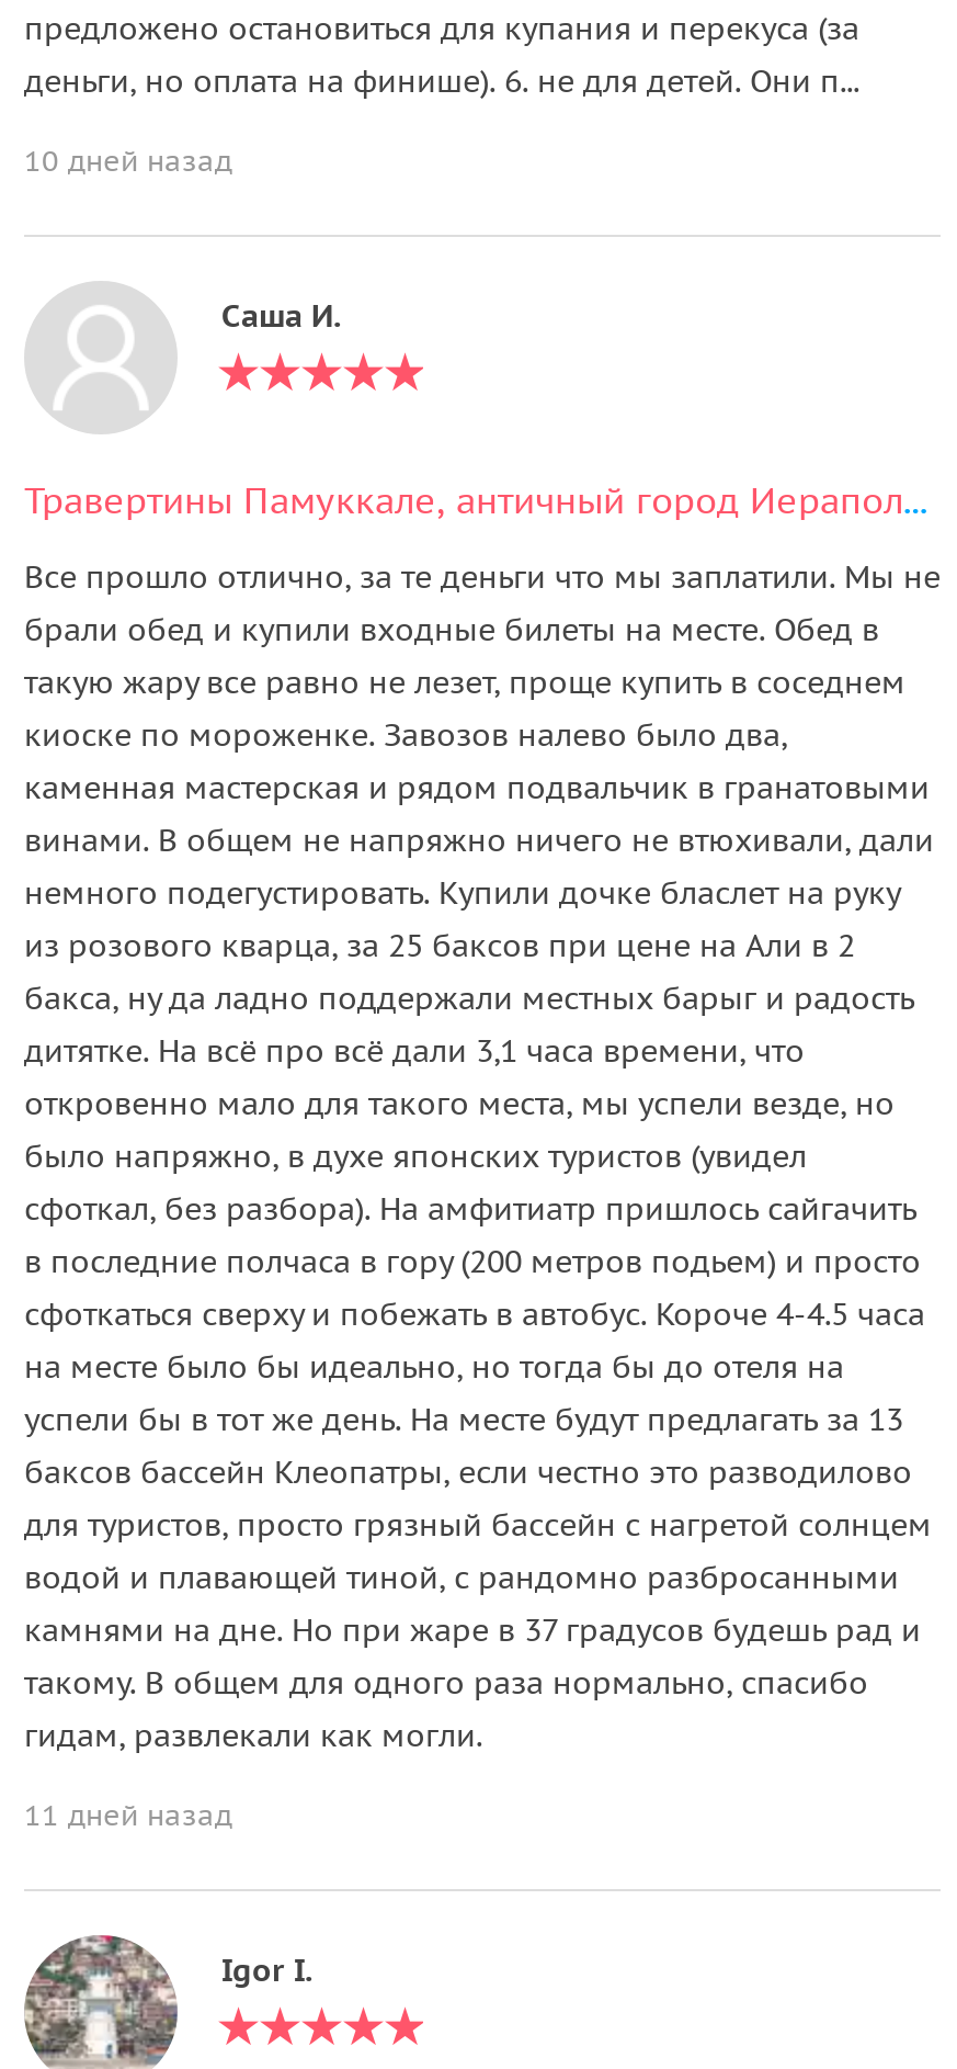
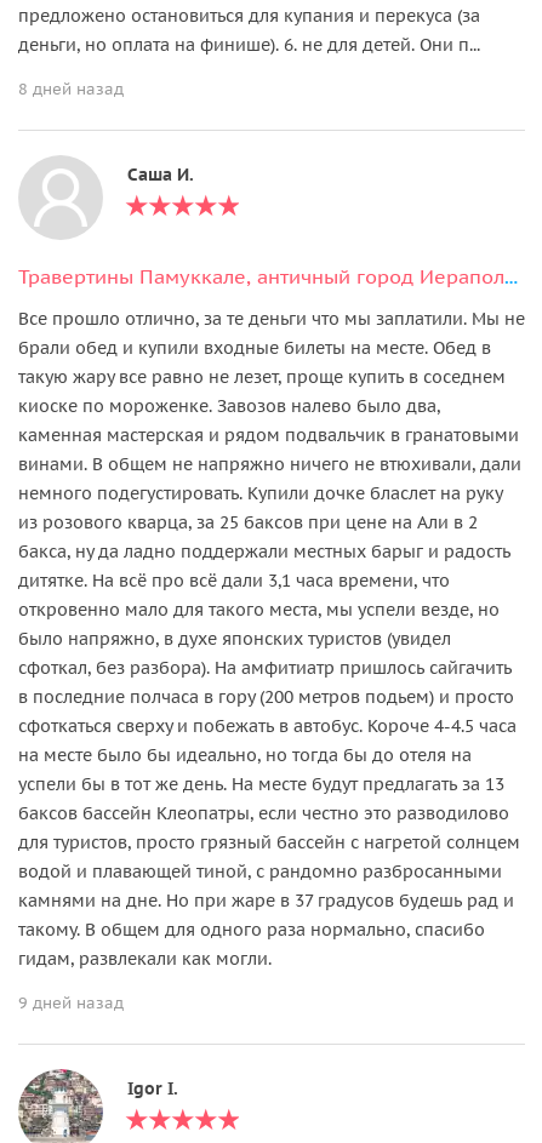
- 10 дней назад
+ 8 дней назад

- 11 дней назад
+ 9 дней назад
